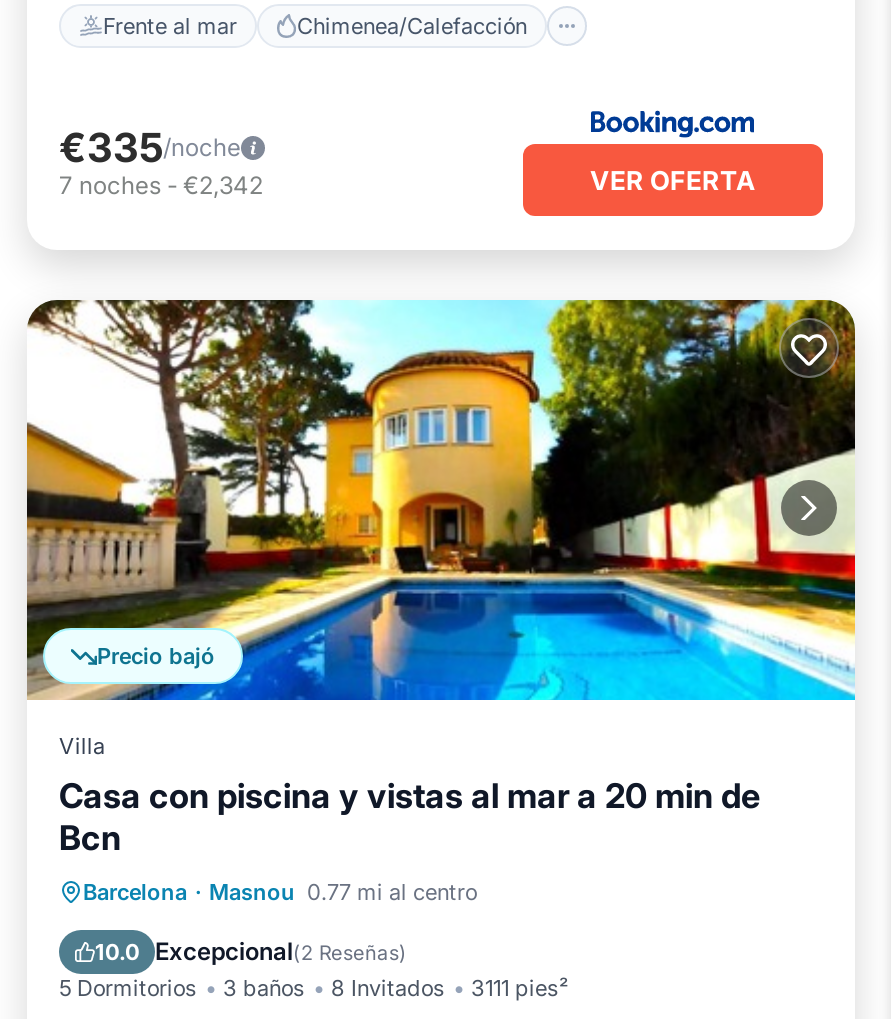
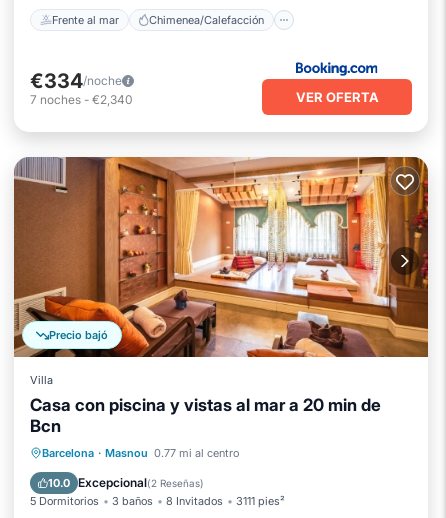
- €335/noche
+ €334/noche

- 7 noches - €2,342
+ 7 noches - €2,340

- [image]
+ [image]
